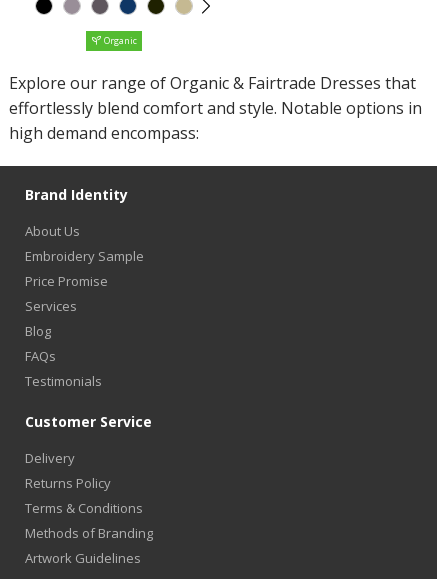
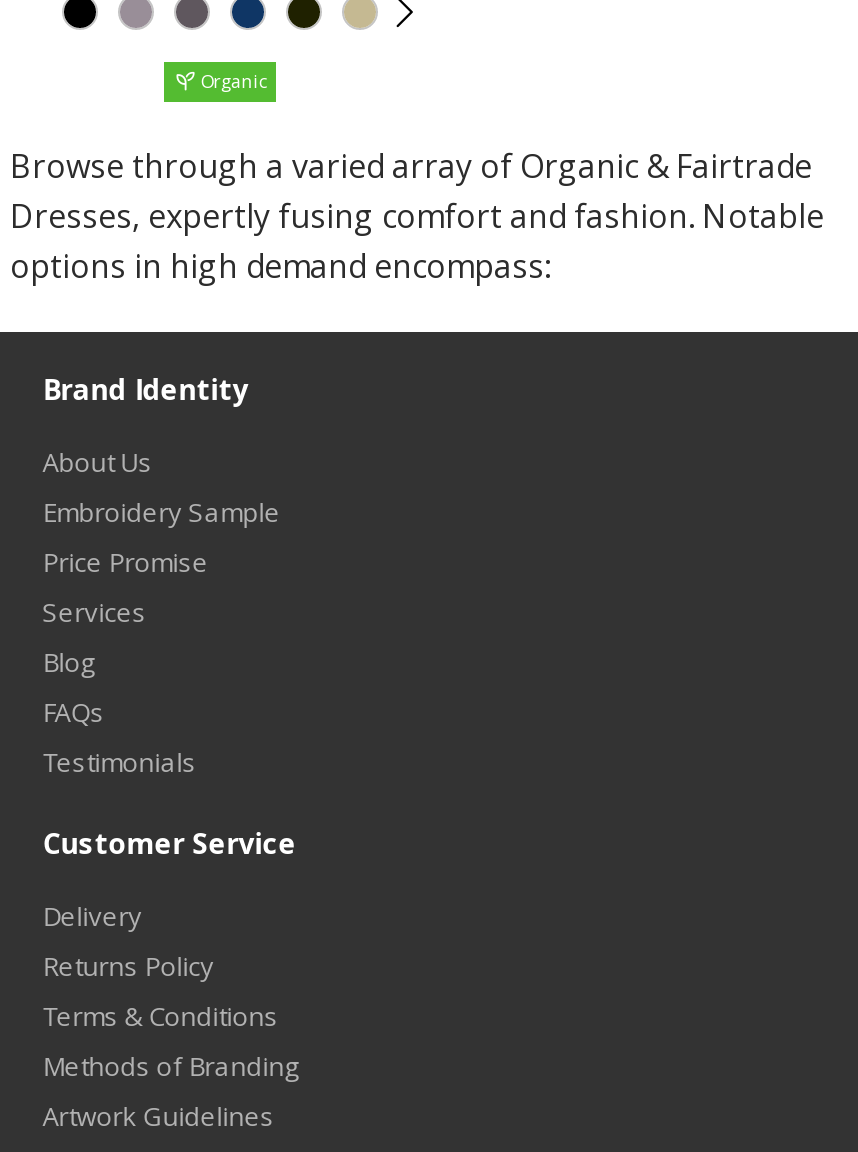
- Explore our range of Organic & Fairtrade Dresses that
- effortlessly blend comfort and style. Notable options in
- high demand encompass:
+ Browse through a varied array of Organic & Fairtrade
+ Dresses, expertly fusing comfort and fashion. Notable
+ options in high demand encompass:
